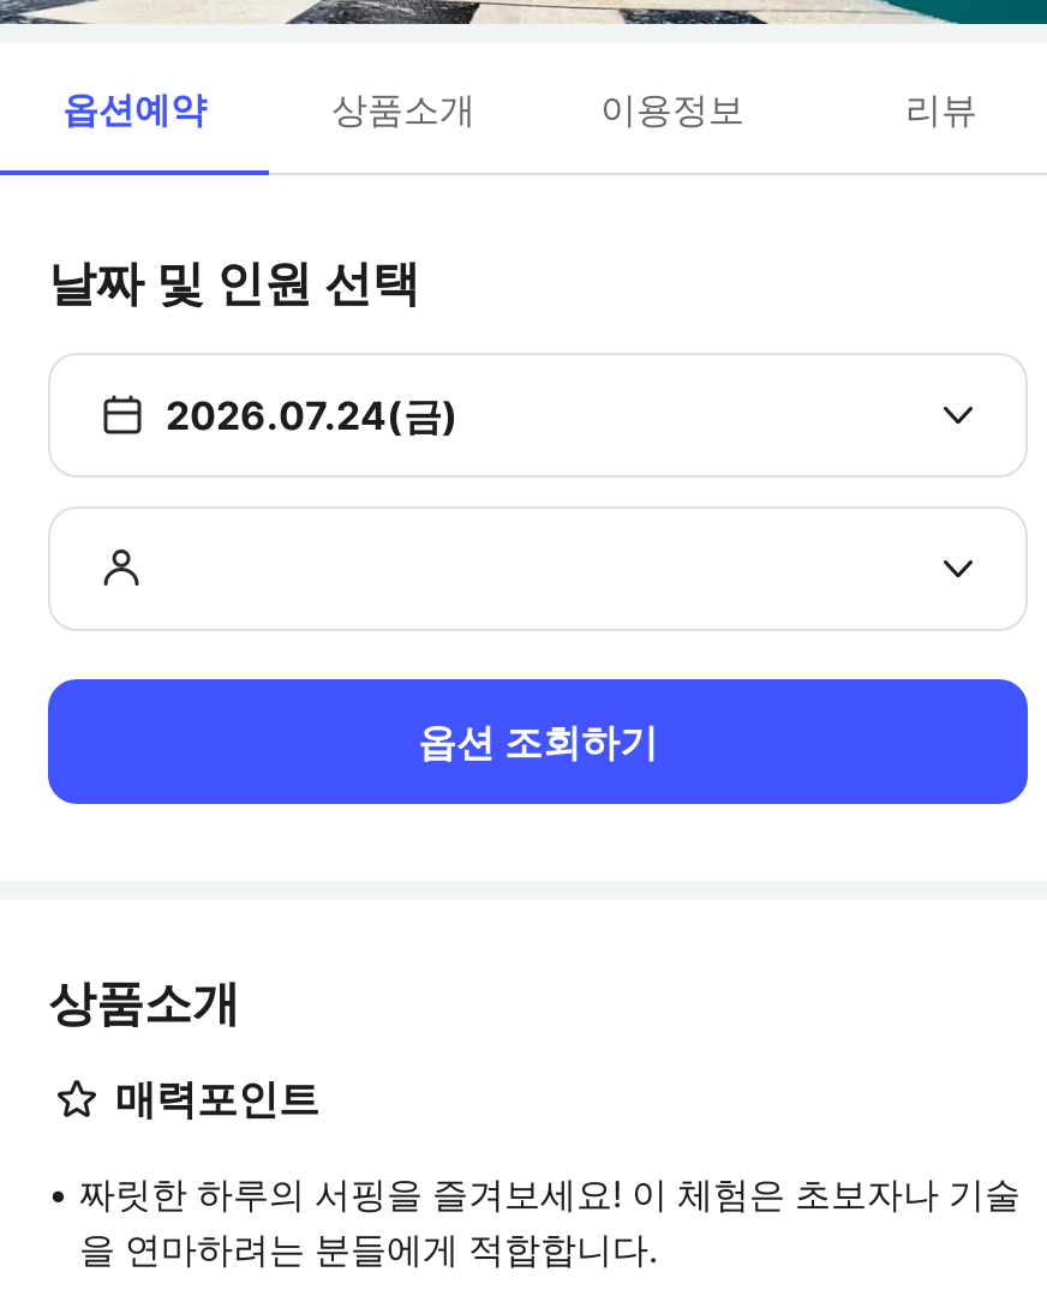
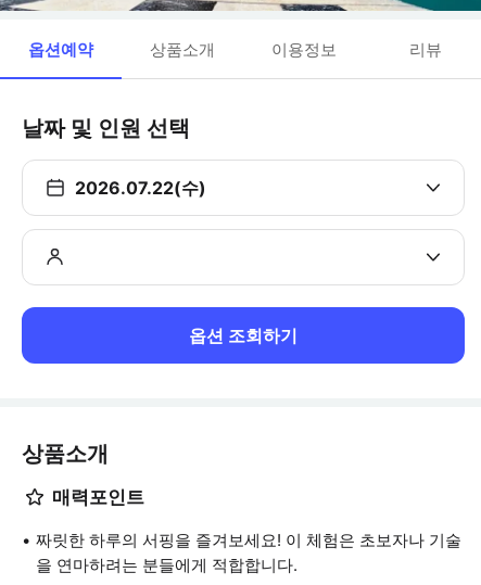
- 2026.07.24(금)
+ 2026.07.22(수)
